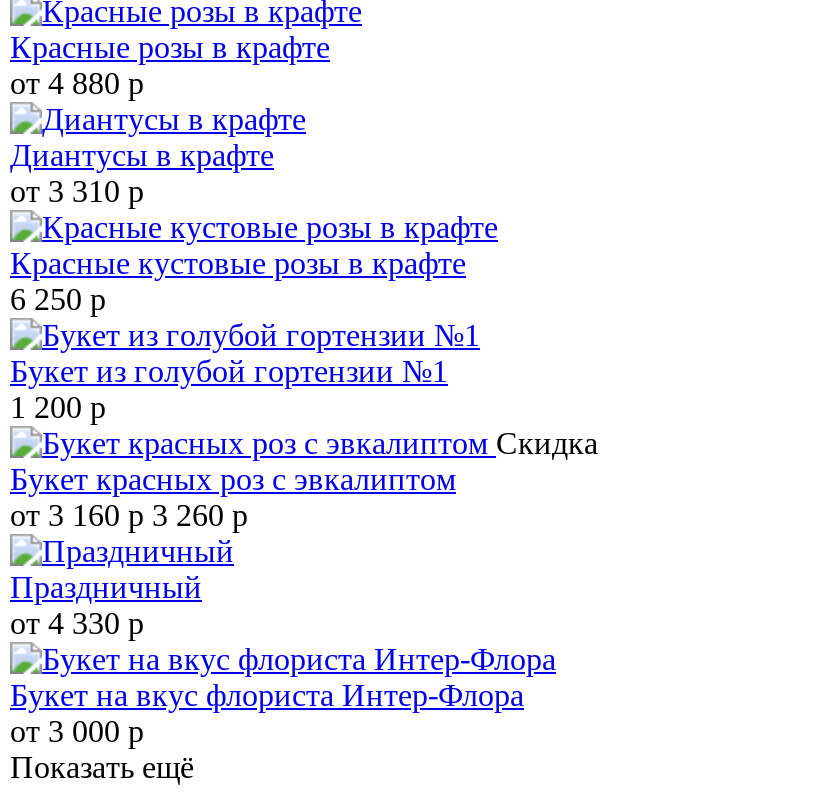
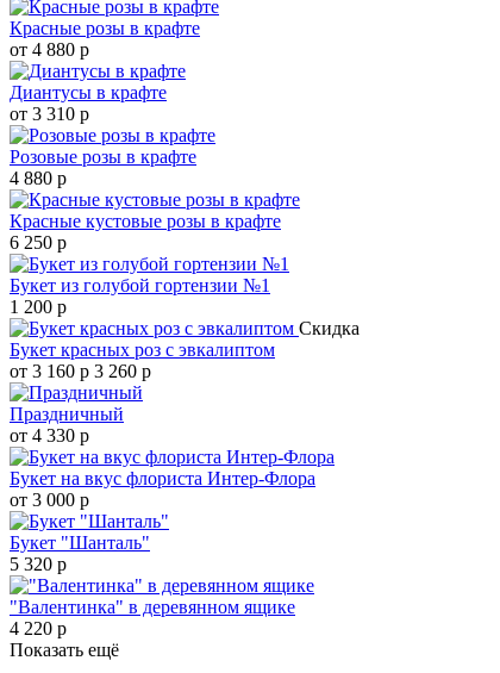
+ Розовые розы в крафте
+ 4 880 р

+ Букет "Шанталь"
+ 5 320 р
+ "Валентинка" в деревянном ящике
+ 4 220 р
